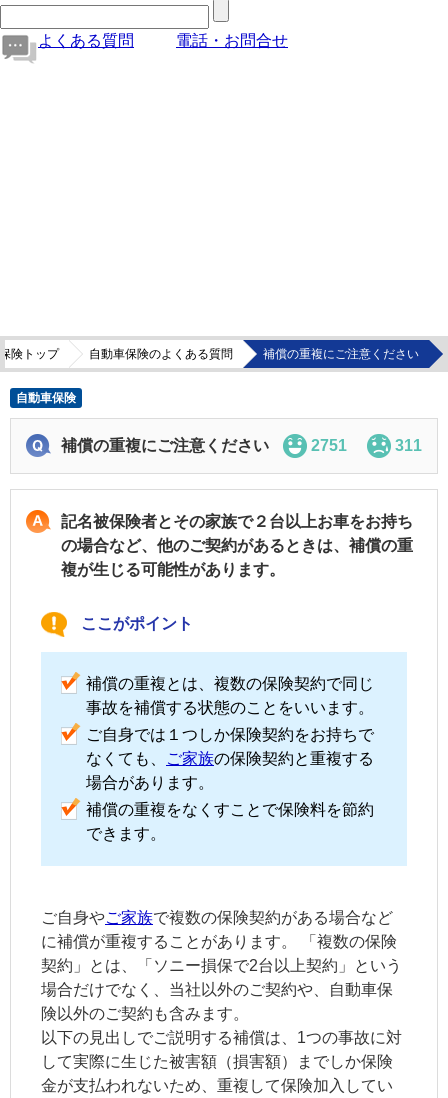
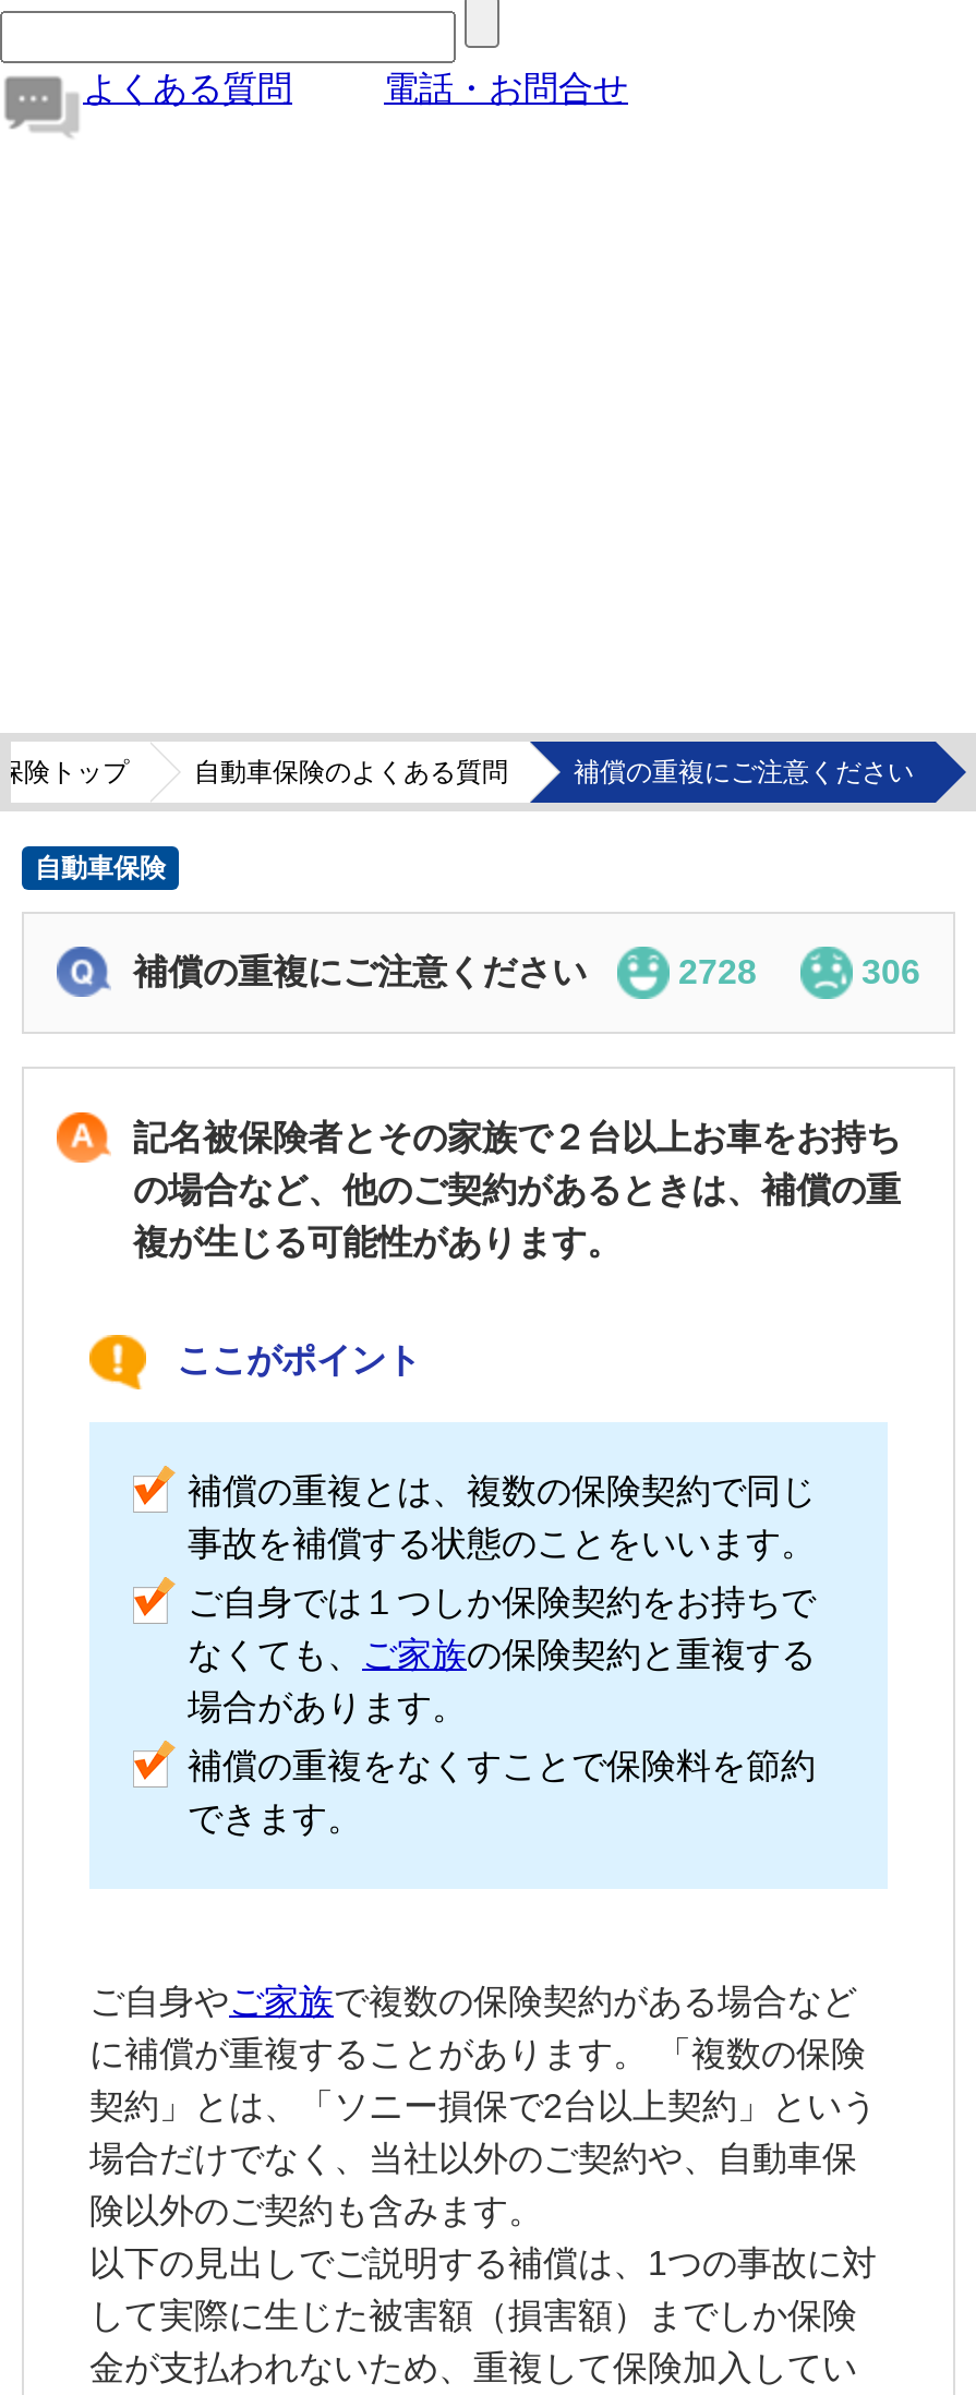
- 2751
+ 2728

- 311
+ 306
